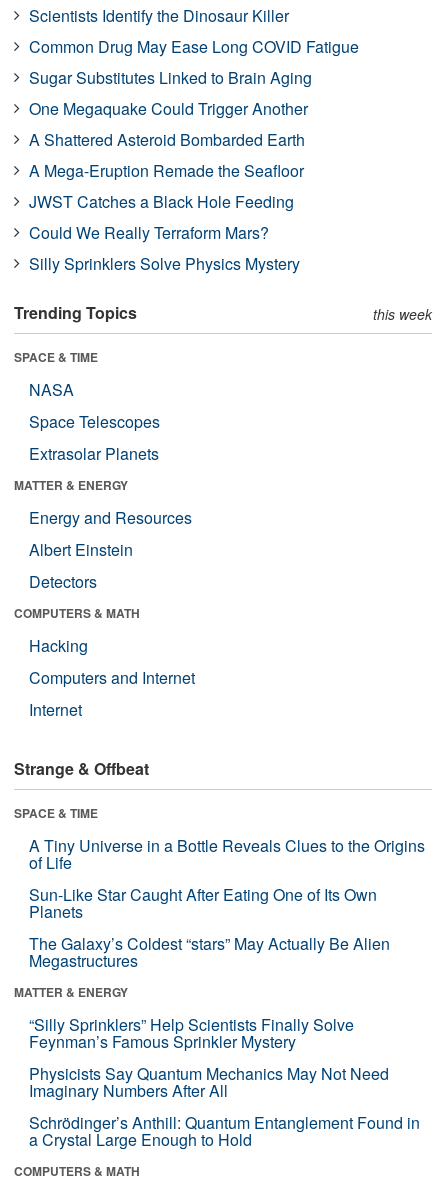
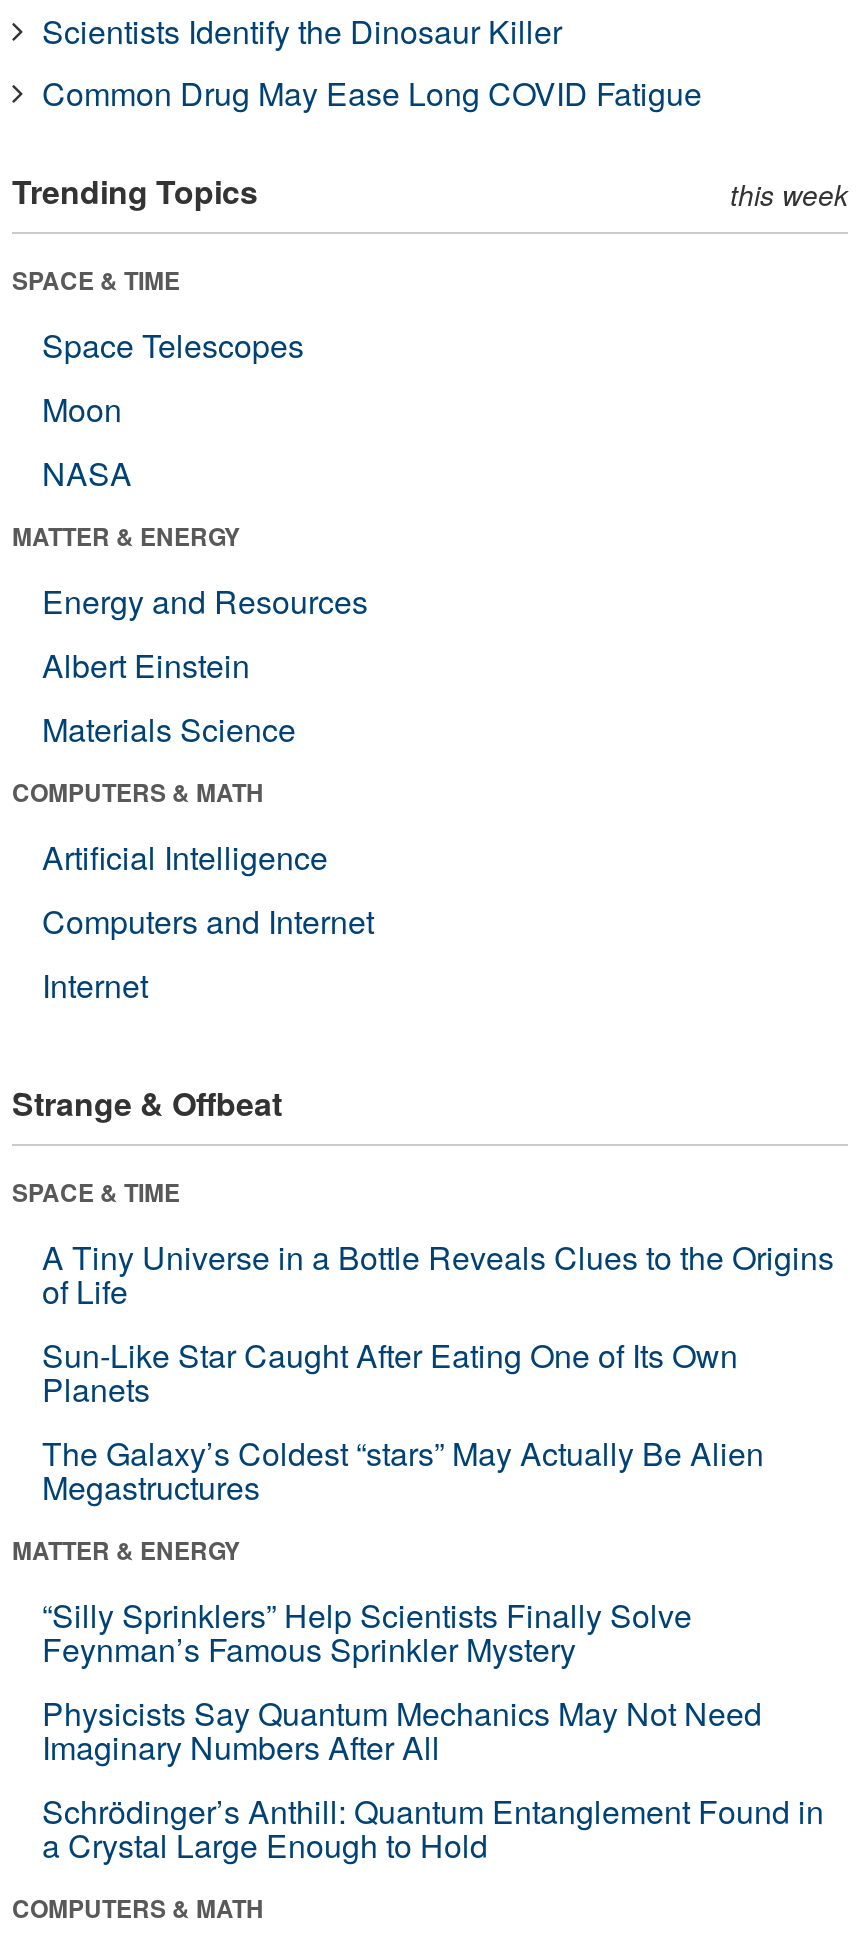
- Sugar Substitutes Linked to Brain Aging
- One Megaquake Could Trigger Another
- A Shattered Asteroid Bombarded Earth
- A Mega-Eruption Remade the Seafloor
- JWST Catches a Black Hole Feeding
- Could We Really Terraform Mars?
- Silly Sprinklers Solve Physics Mystery

+ Moon

moved up: Space Telescopes

- Extrasolar Planets

- Detectors
+ Materials Science

- Hacking
+ Artificial Intelligence
